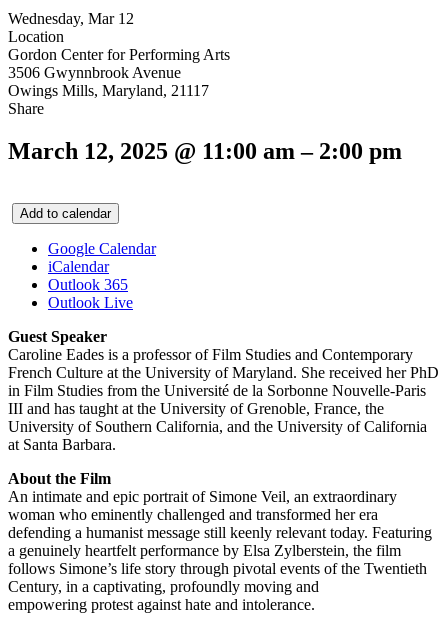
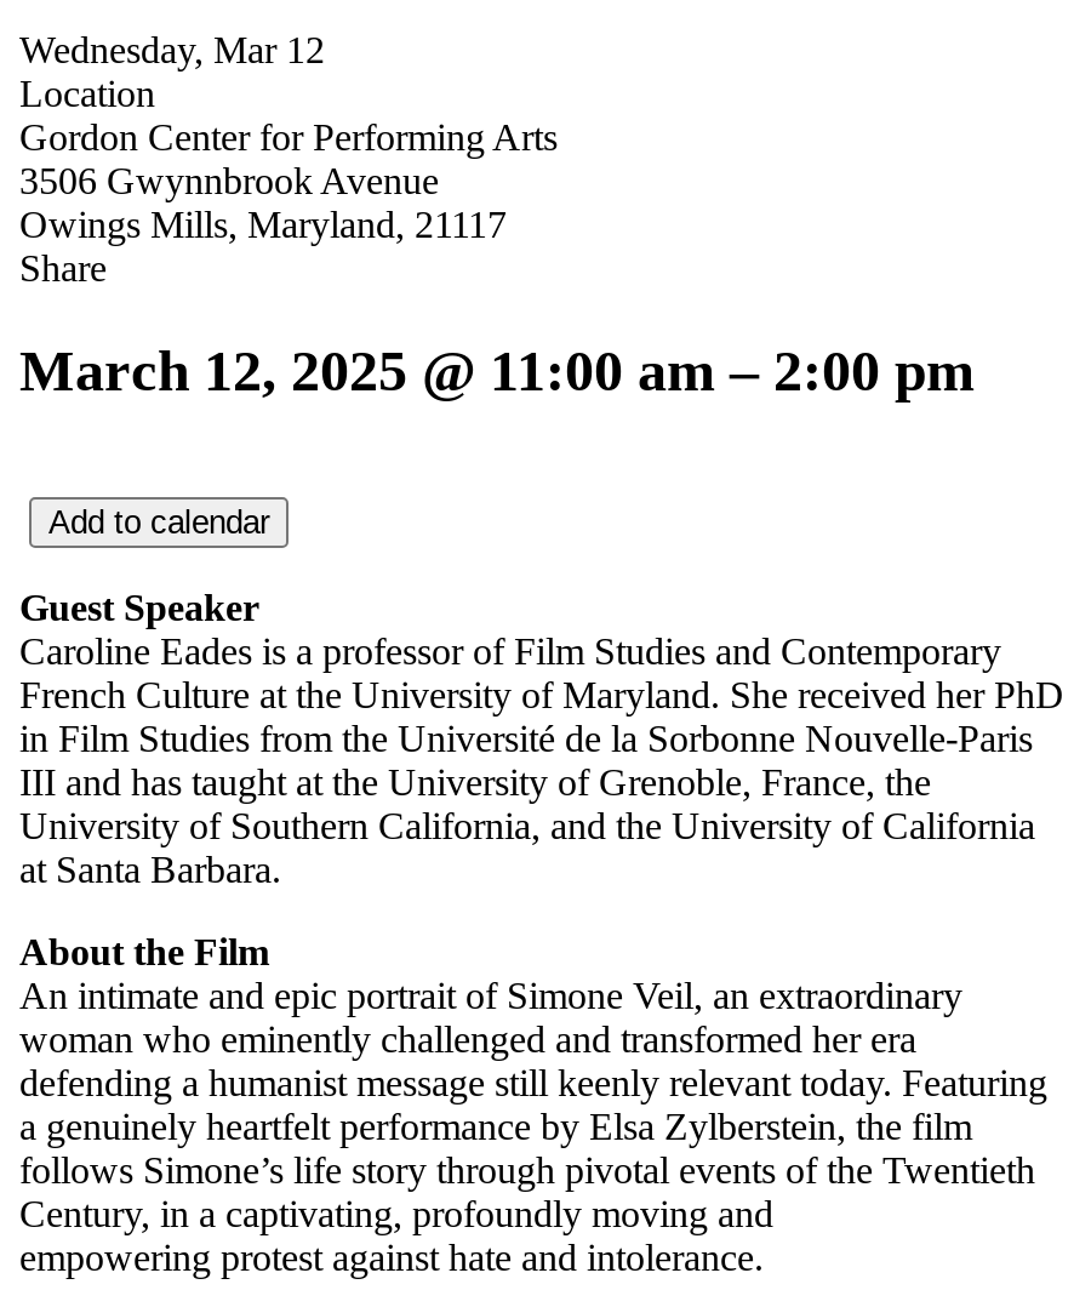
- Google Calendar
- iCalendar
- Outlook 365
- Outlook Live
